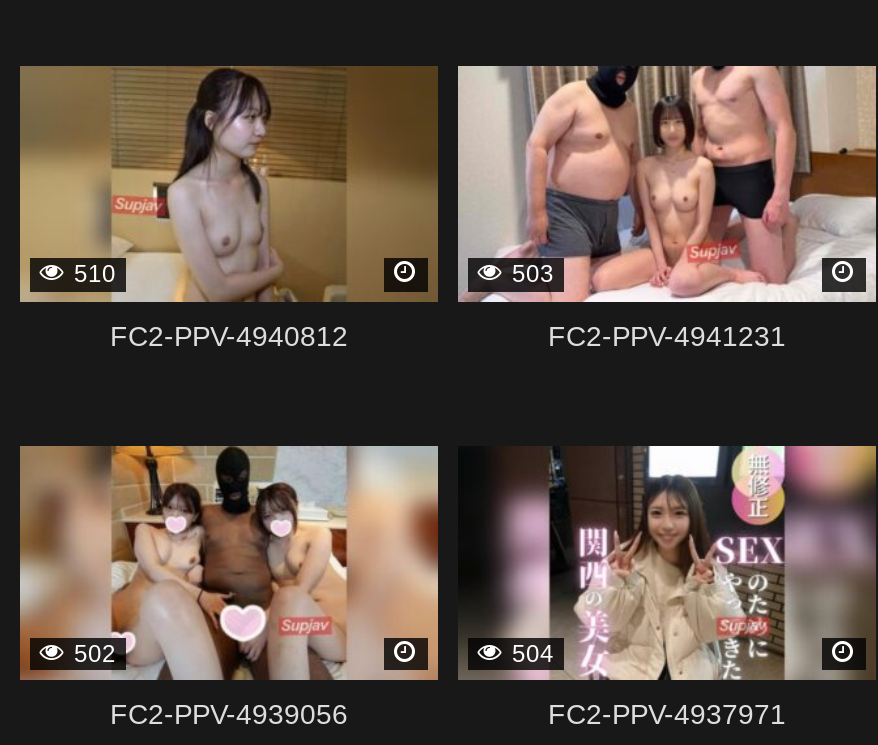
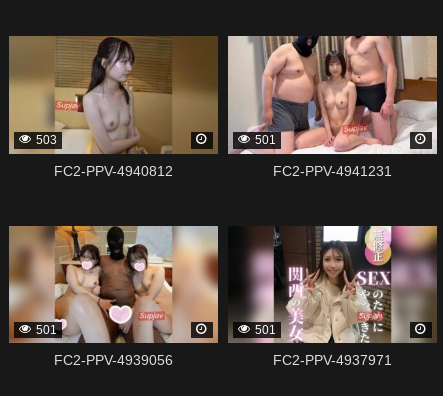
- 510
+ 503

- 503
+ 501

- 502
+ 501

- 504
+ 501
